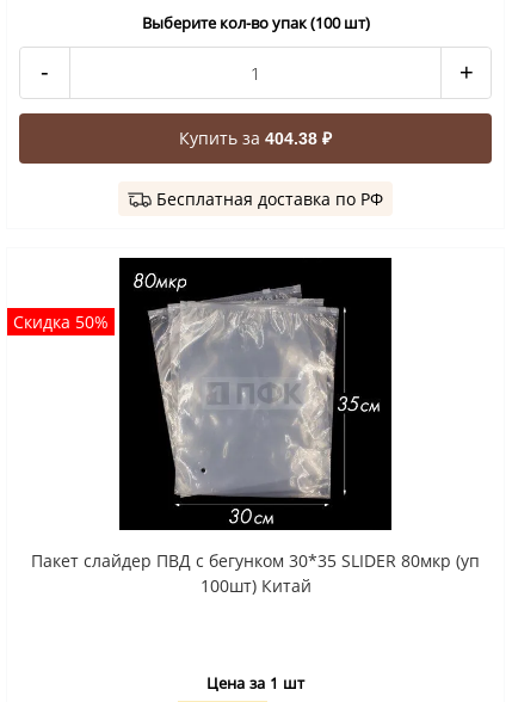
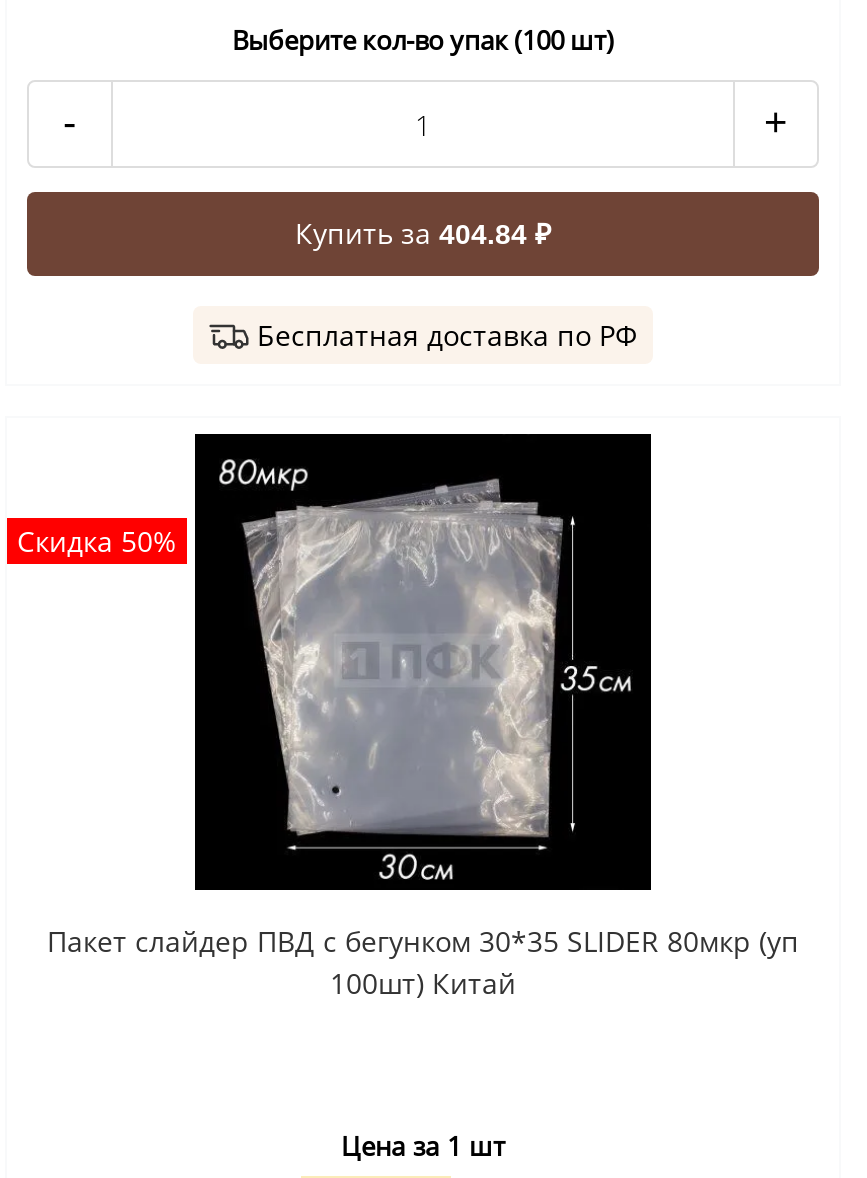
- Купить за 404.38 ₽
+ Купить за 404.84 ₽
